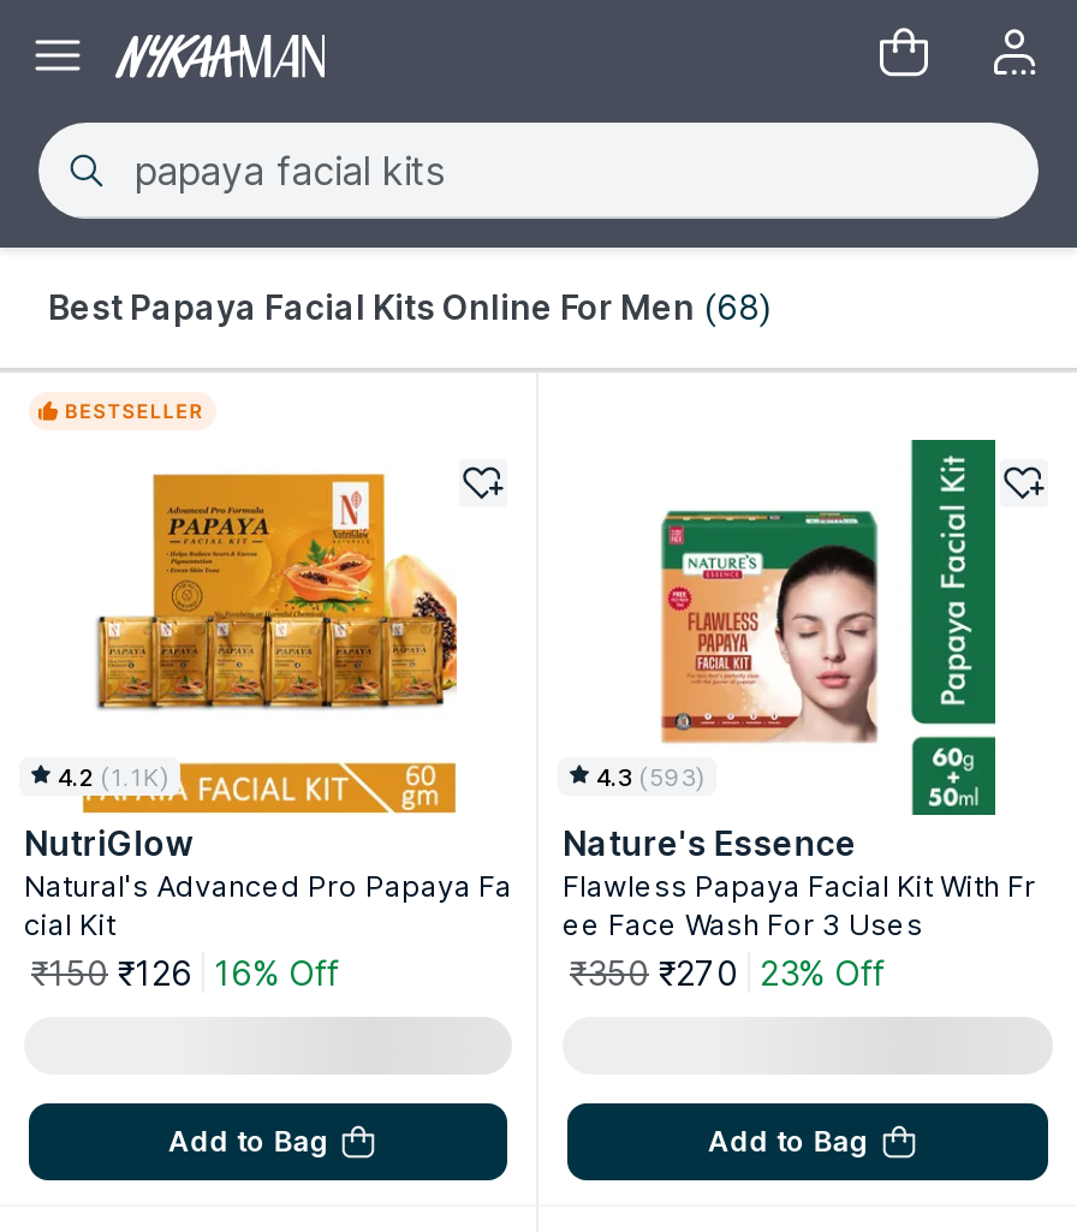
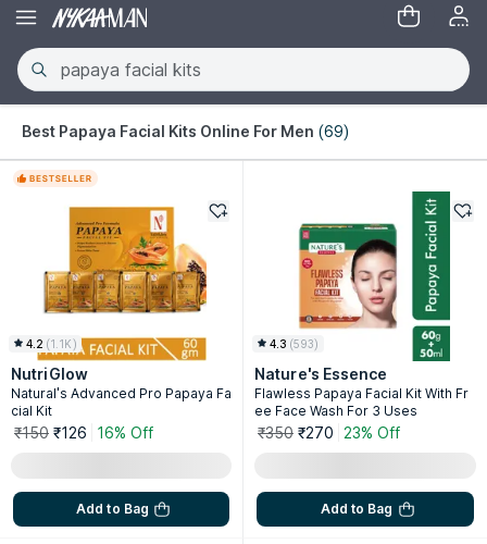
- Best Papaya Facial Kits Online For Men (68)
+ Best Papaya Facial Kits Online For Men (69)
